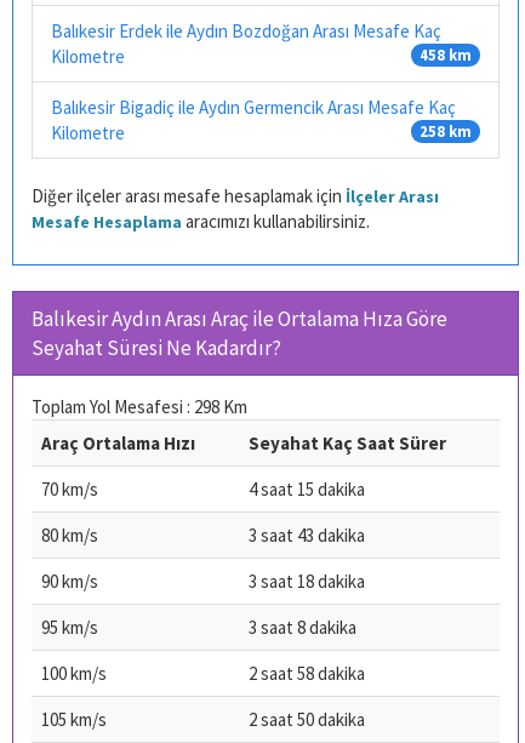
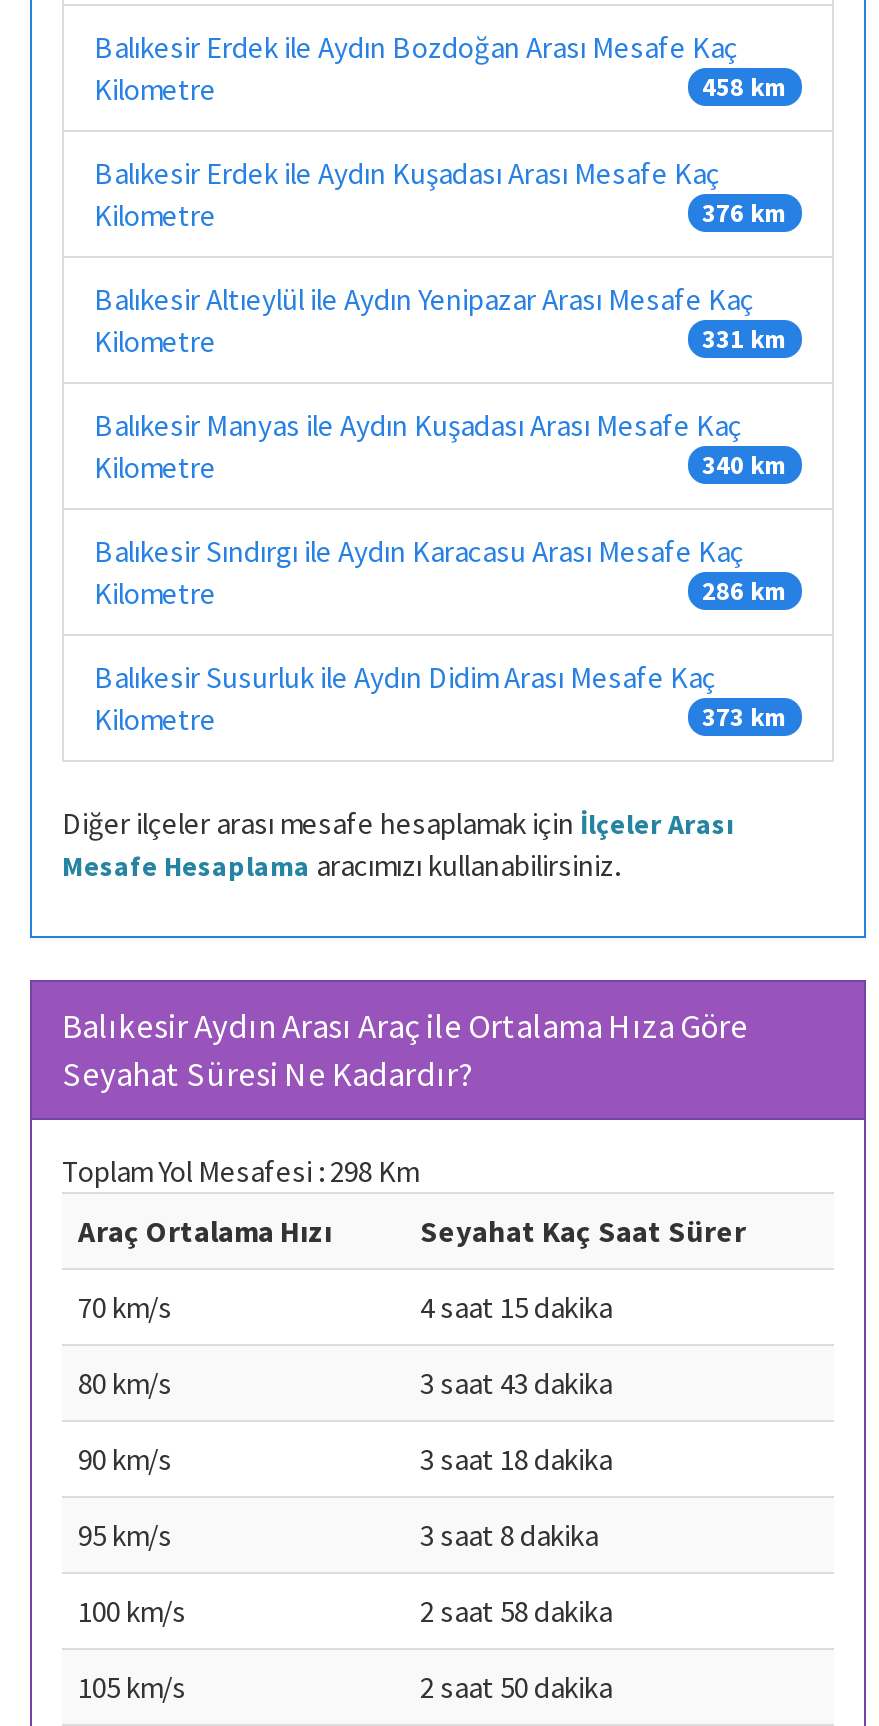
- Balıkesir Bigadiç ile Aydın Germencik Arası Mesafe Kaç
+ Balıkesir Erdek ile Aydın Kuşadası Arası Mesafe Kaç

- 258 km
+ 376 km
+ Balıkesir Altıeylül ile Aydın Yenipazar Arası Mesafe Kaç
+ Kilometre
+ 331 km
+ Balıkesir Manyas ile Aydın Kuşadası Arası Mesafe Kaç
+ Kilometre
+ 340 km
+ Balıkesir Sındırgı ile Aydın Karacasu Arası Mesafe Kaç
+ Kilometre
+ 286 km
+ Balıkesir Susurluk ile Aydın Didim Arası Mesafe Kaç
+ Kilometre
+ 373 km
